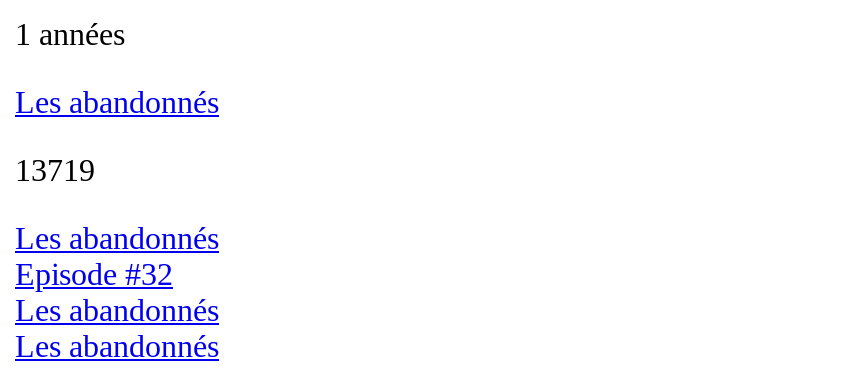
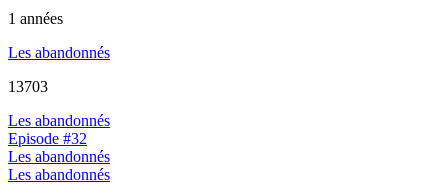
- 13719
+ 13703
